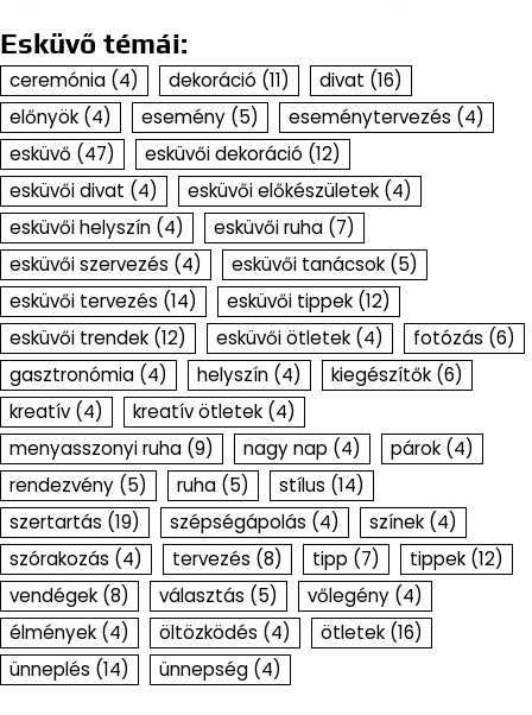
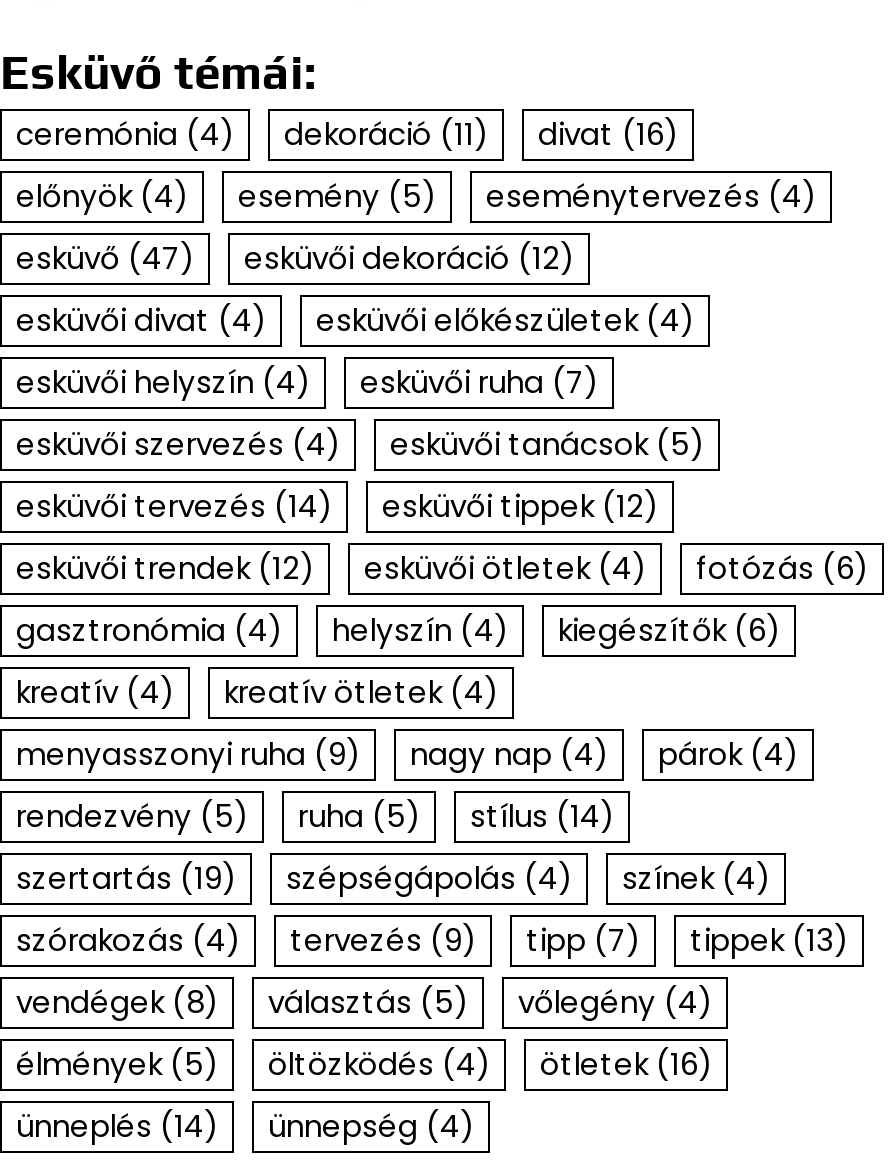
- tervezés (8)
+ tervezés (9)

- tippek (12)
+ tippek (13)

- élmények (4) öltözködés (4) ötletek (16)
+ élmények (5) öltözködés (4) ötletek (16)
